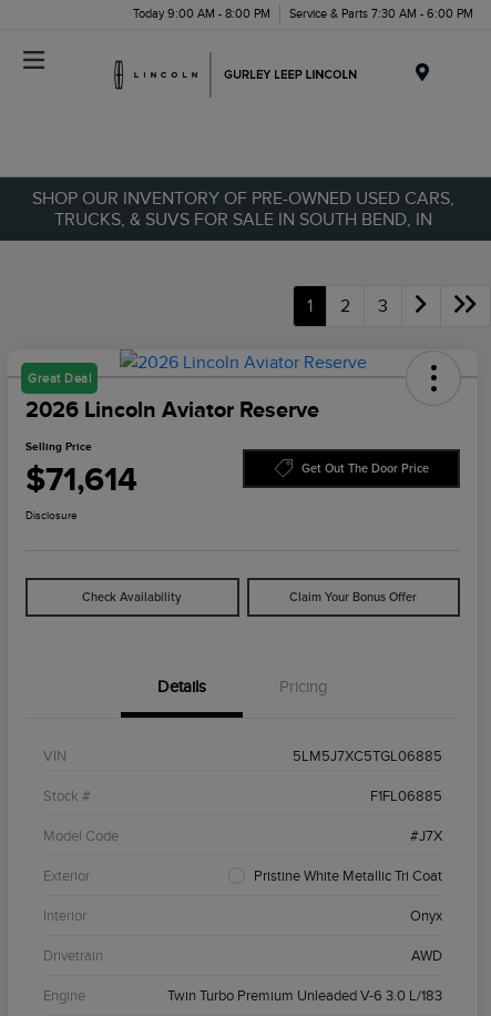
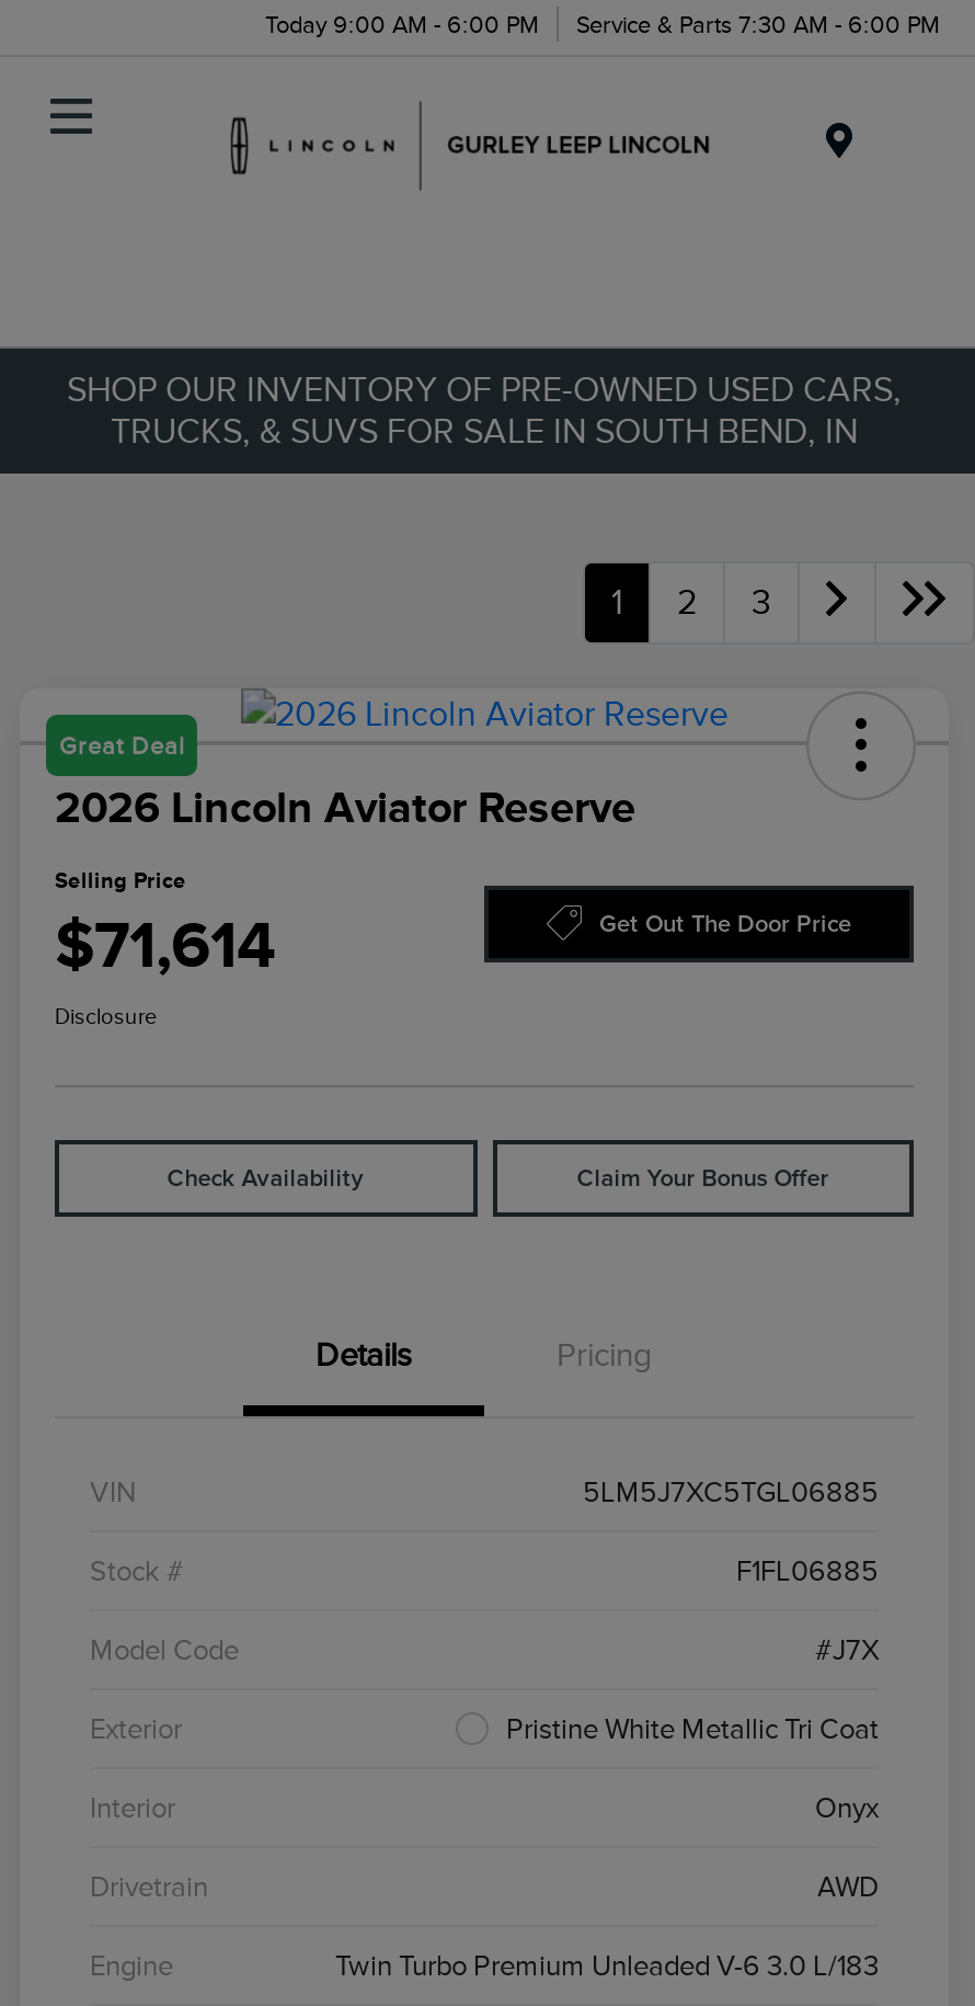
- Today 9:00 AM - 8:00 PM Service & Parts 7:30 AM - 6:00 PM
+ Today 9:00 AM - 6:00 PM Service & Parts 7:30 AM - 6:00 PM
